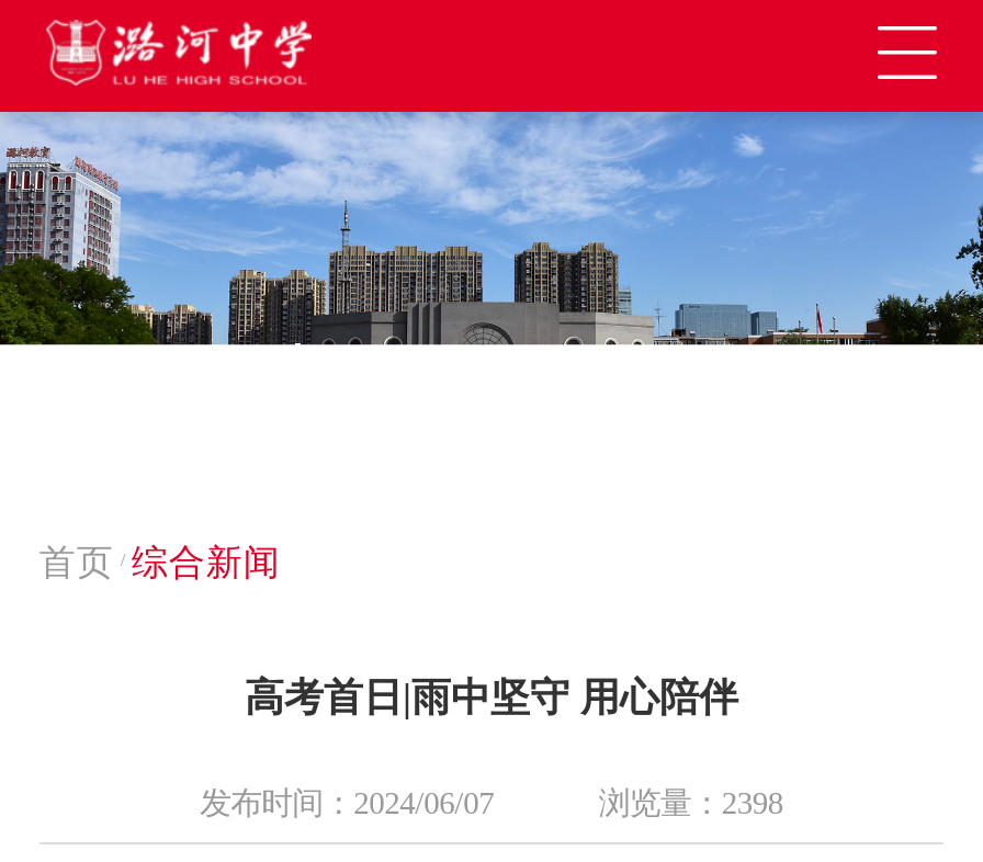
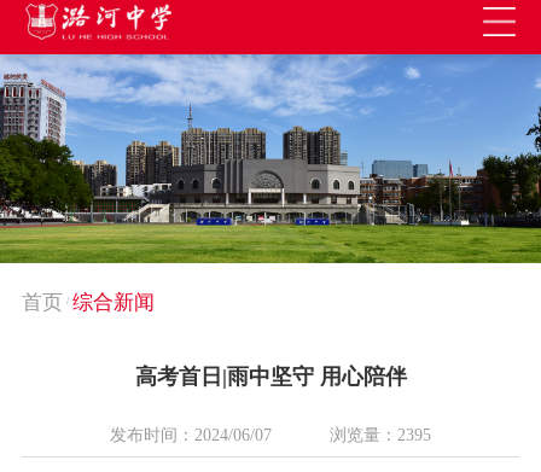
+ [image]

- 浏览量：2398
+ 浏览量：2395
